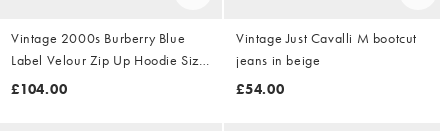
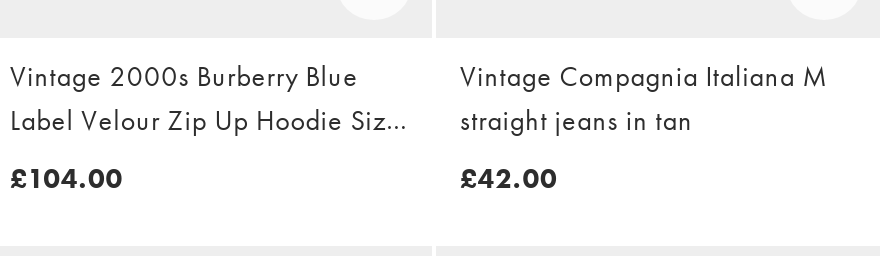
- Vintage Just Cavalli M bootcut
- jeans in beige
+ Vintage Compagnia Italiana M
+ straight jeans in tan

- £54.00
+ £42.00
